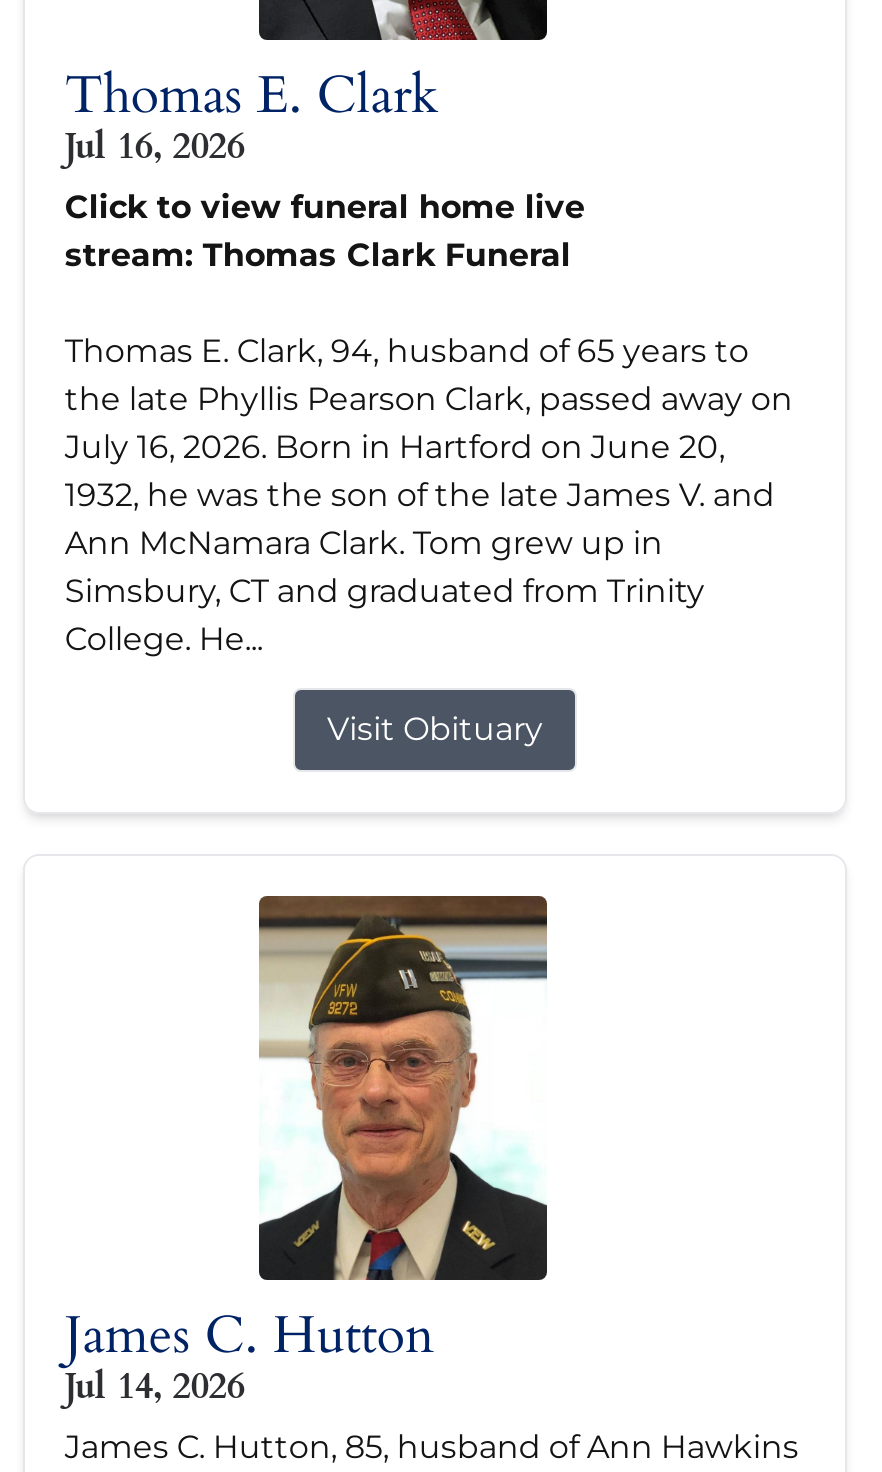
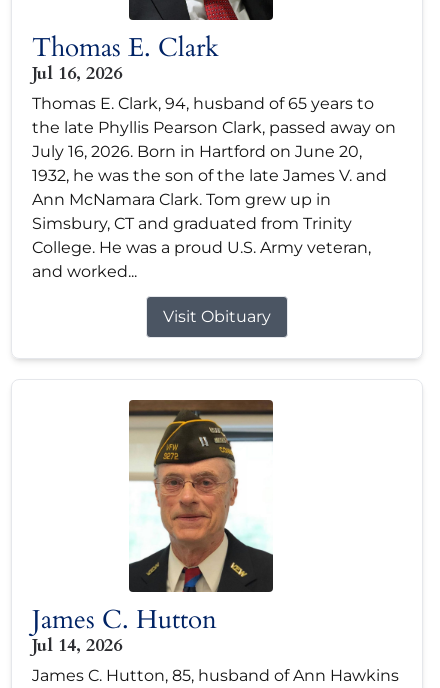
- Click to view funeral home live
- stream: Thomas Clark Funeral

moved up: Thomas E. Clark, 94, husband of 65 years to | the late Phyllis Pearson Clark, passed away on | July 16, 2026. Born in Hartford on June 20, | 1932, he was the son of the late James V. and | Ann McNamara Clark. Tom grew up in | Simsbury, CT and graduated from Trinity

- College. He...
+ College. He was a proud U.S. Army veteran,
+ and worked...
